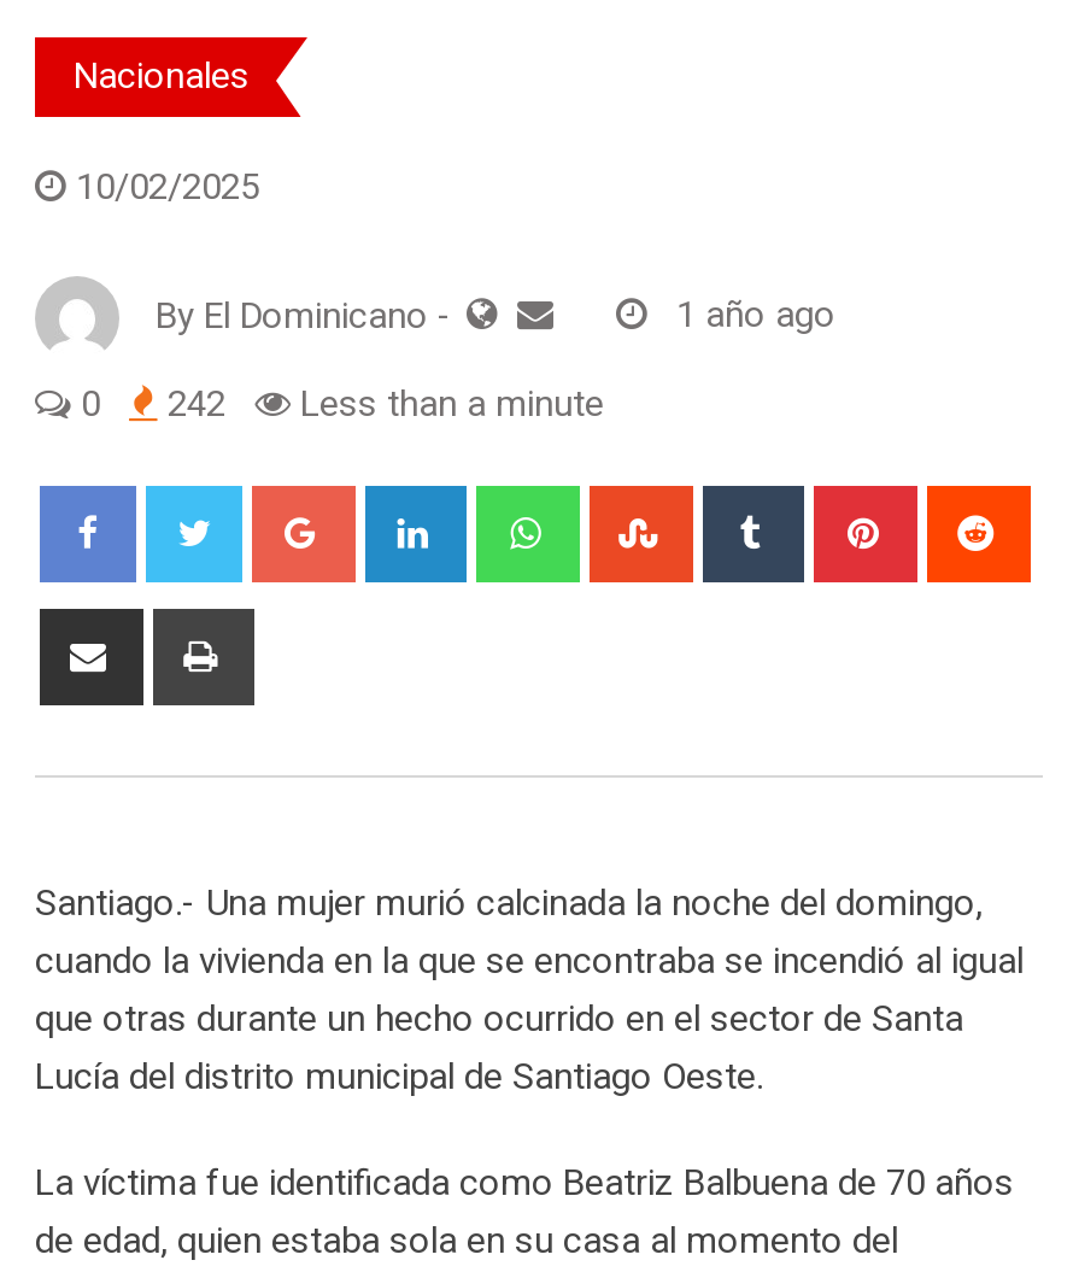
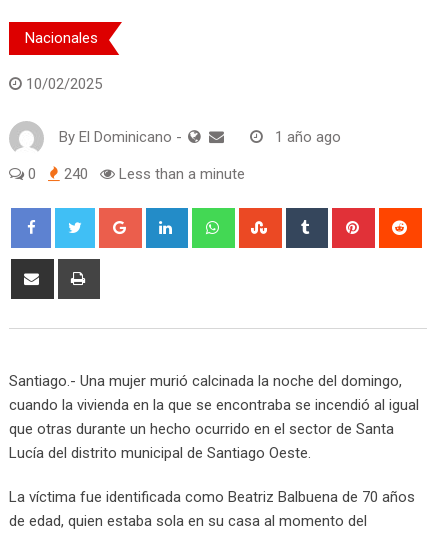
- 0 242 Less than a minute
+ 0 240 Less than a minute
